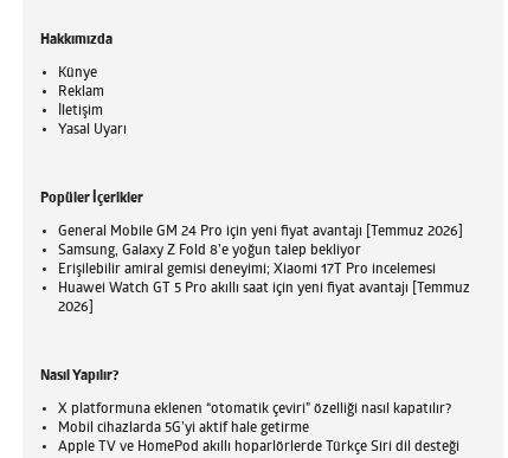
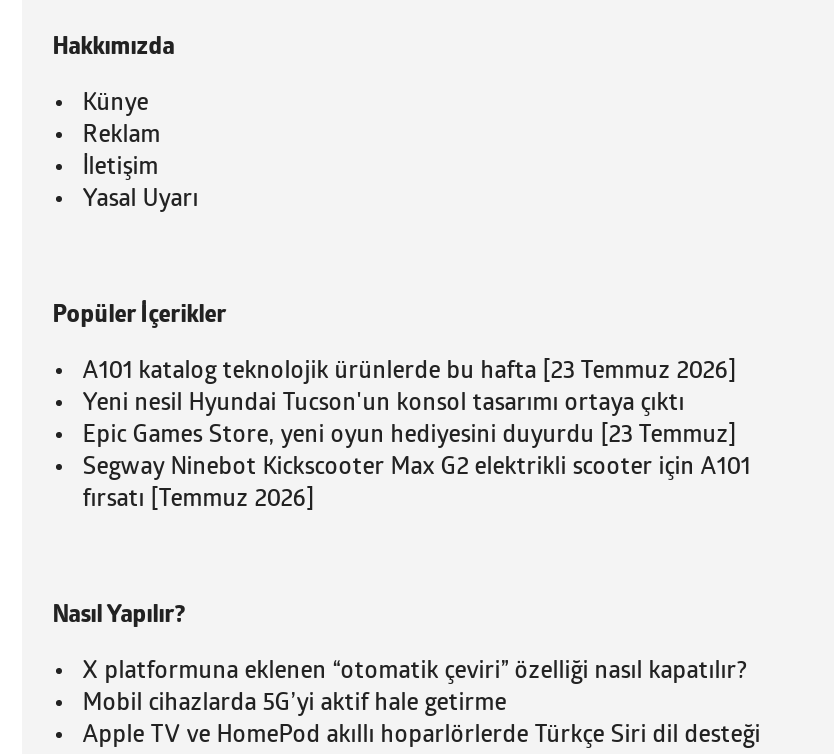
- General Mobile GM 24 Pro için yeni fiyat avantajı [Temmuz 2026]
- Samsung, Galaxy Z Fold 8’e yoğun talep bekliyor
- Erişilebilir amiral gemisi deneyimi; Xiaomi 17T Pro incelemesi
- Huawei Watch GT 5 Pro akıllı saat için yeni fiyat avantajı [Temmuz
- 2026]
+ A101 katalog teknolojik ürünlerde bu hafta [23 Temmuz 2026]
+ Yeni nesil Hyundai Tucson'un konsol tasarımı ortaya çıktı
+ Epic Games Store, yeni oyun hediyesini duyurdu [23 Temmuz]
+ Segway Ninebot Kickscooter Max G2 elektrikli scooter için A101
+ fırsatı [Temmuz 2026]
